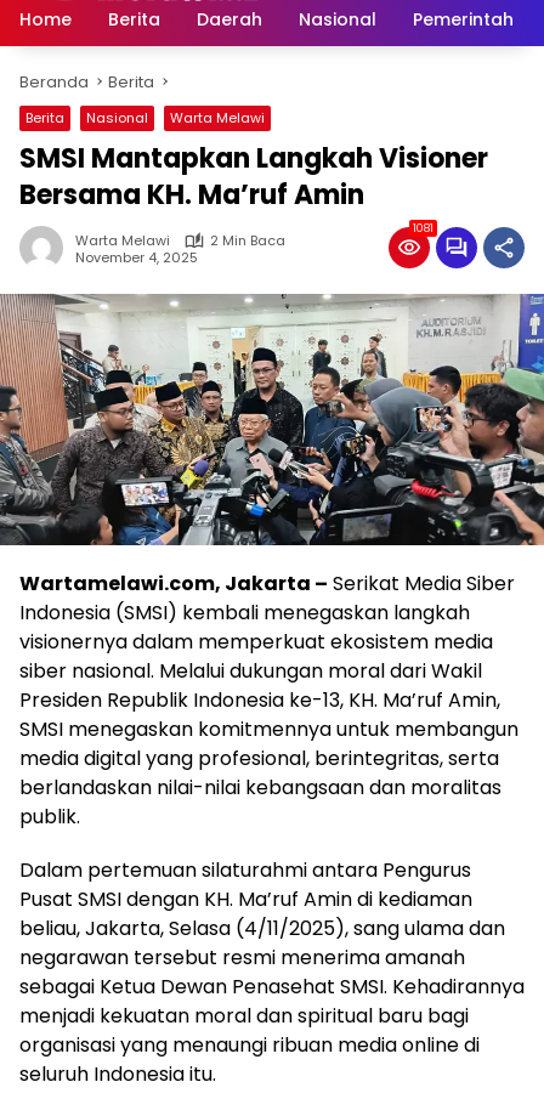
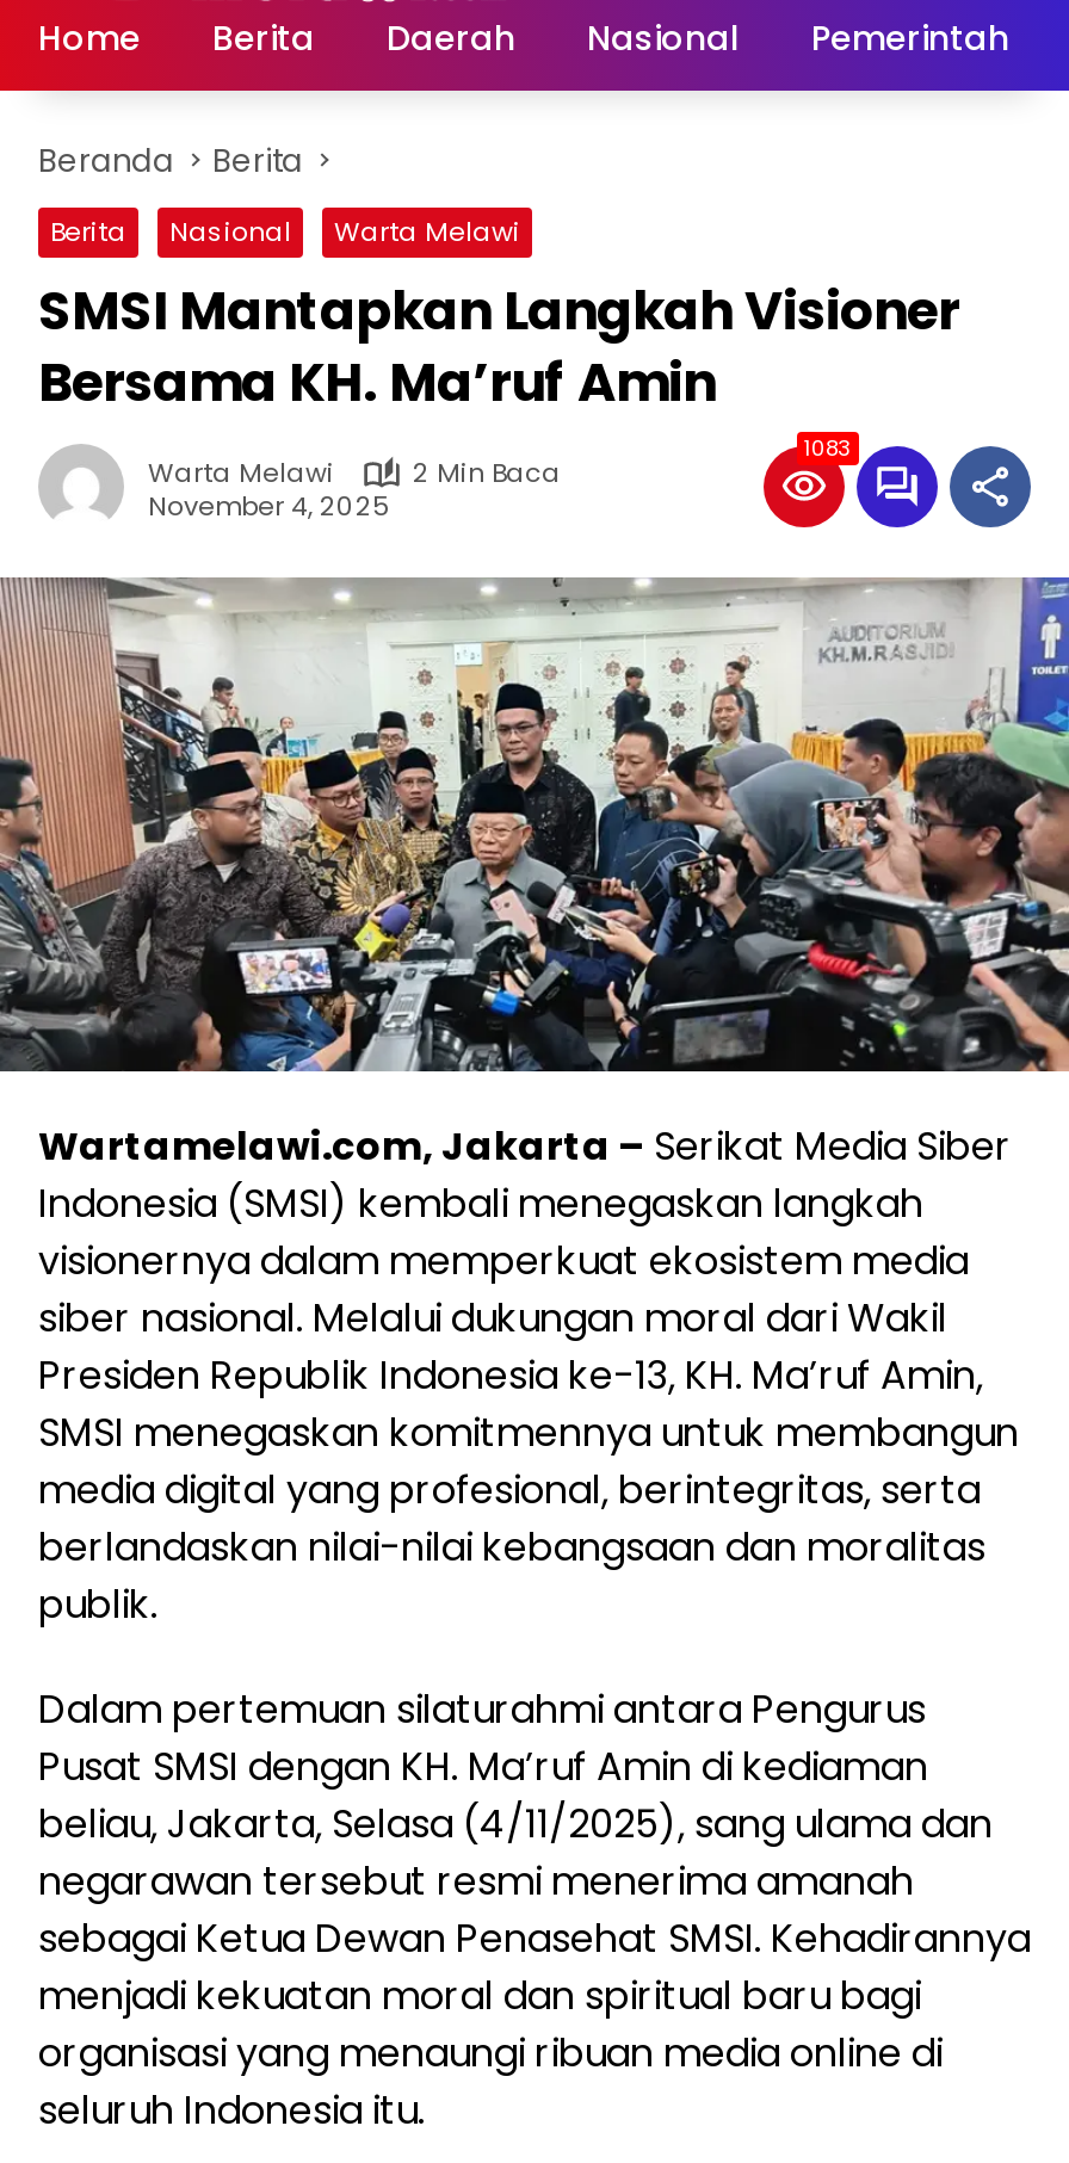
- 1081
+ 1083
